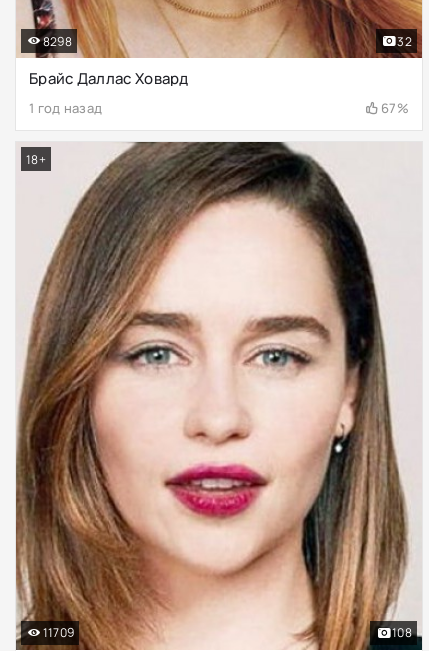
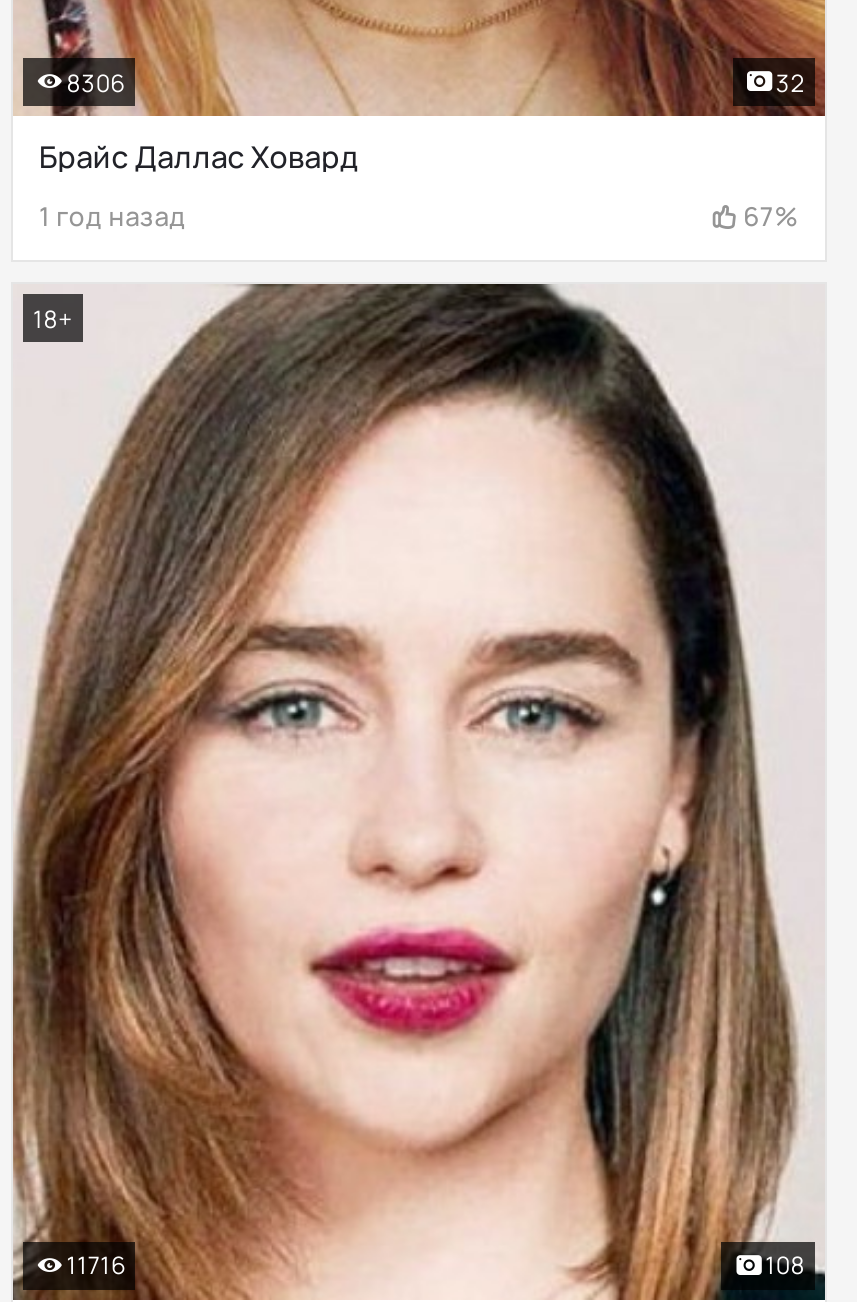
- 8298
+ 8306

- 11709
+ 11716
